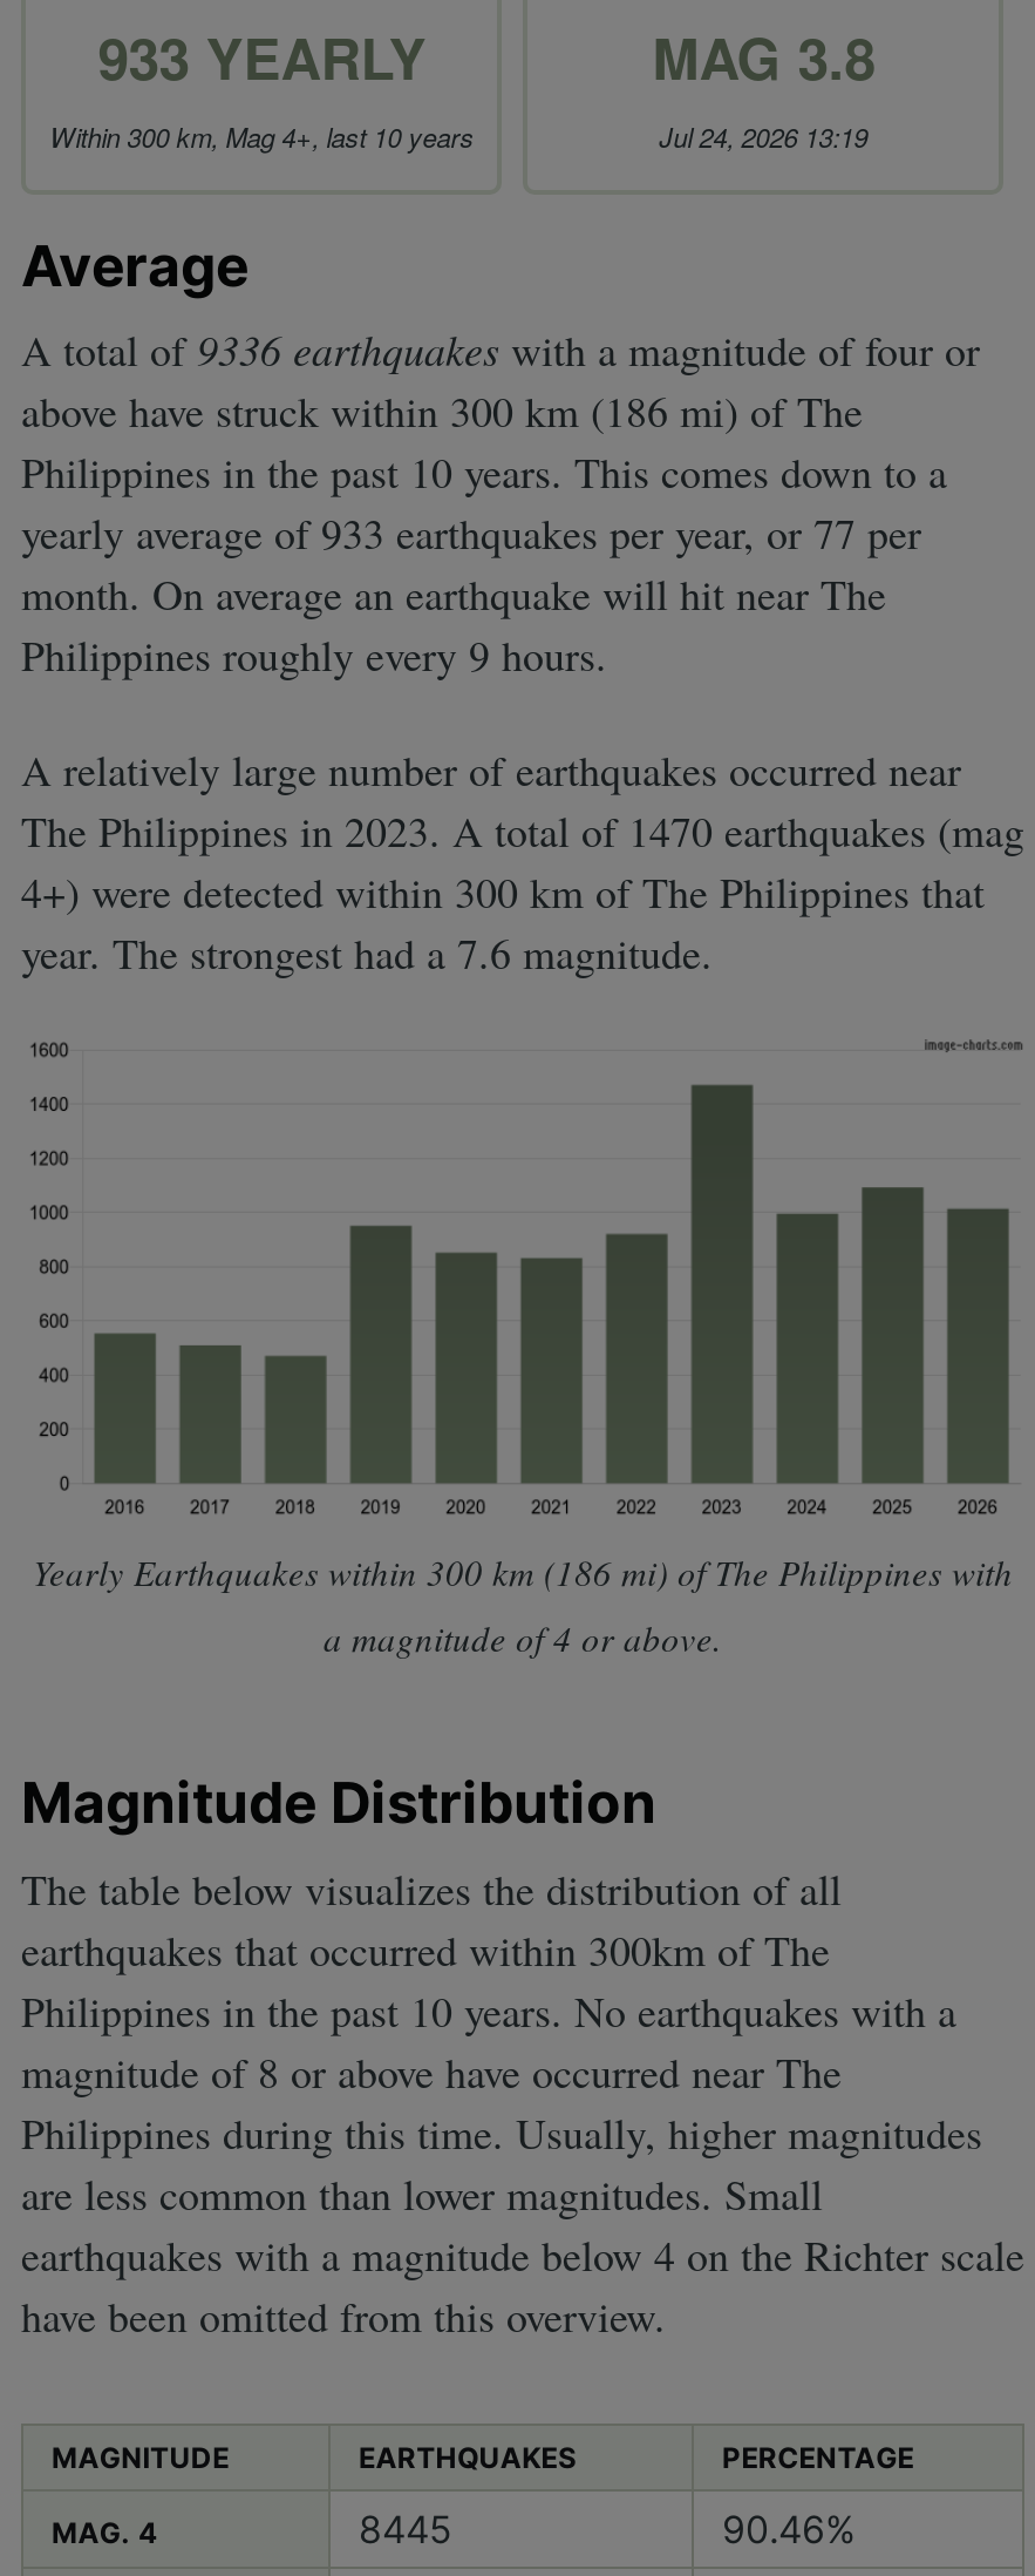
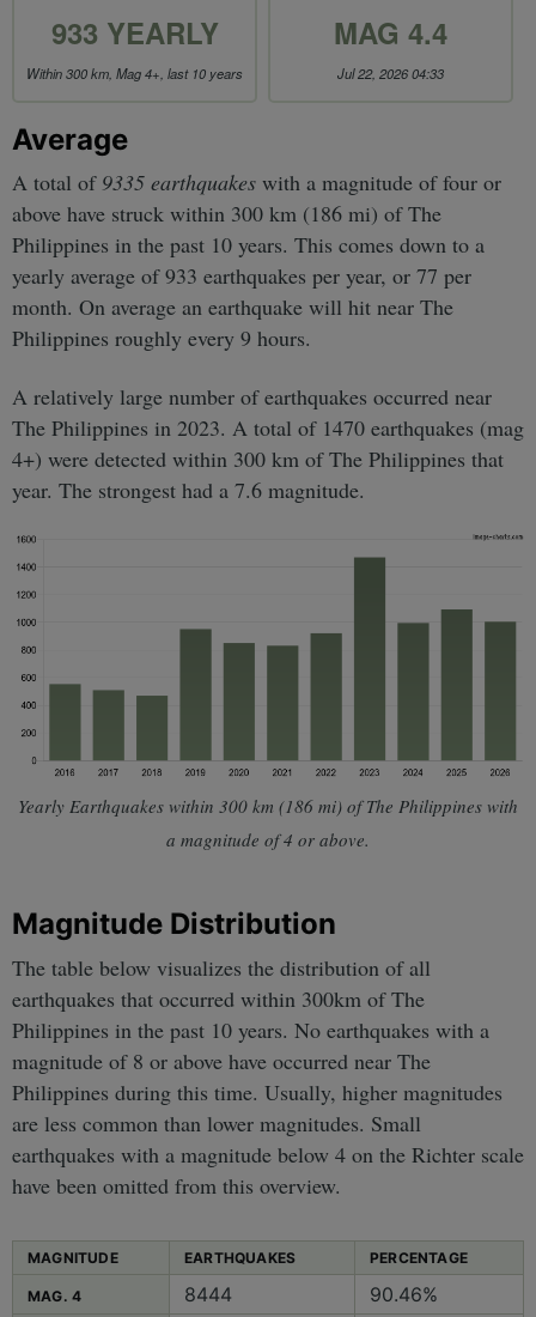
- MAG 3.8
+ MAG 4.4

- Jul 24, 2026 13:19
+ Jul 22, 2026 04:33

- A total of 9336 earthquakes with a magnitude of four or
+ A total of 9335 earthquakes with a magnitude of four or

- 8445
+ 8444
